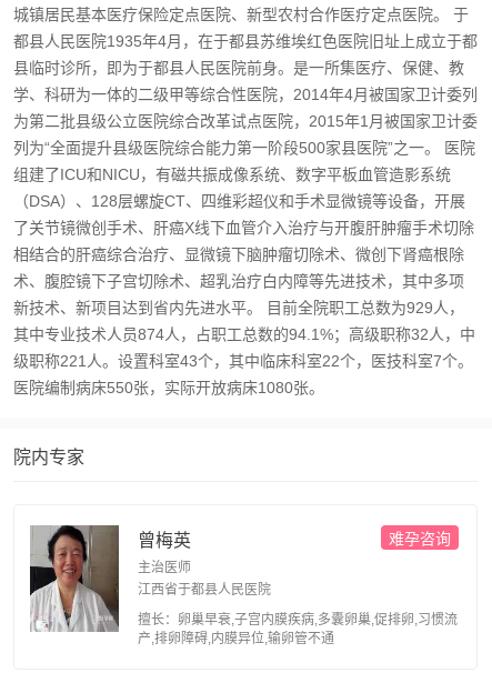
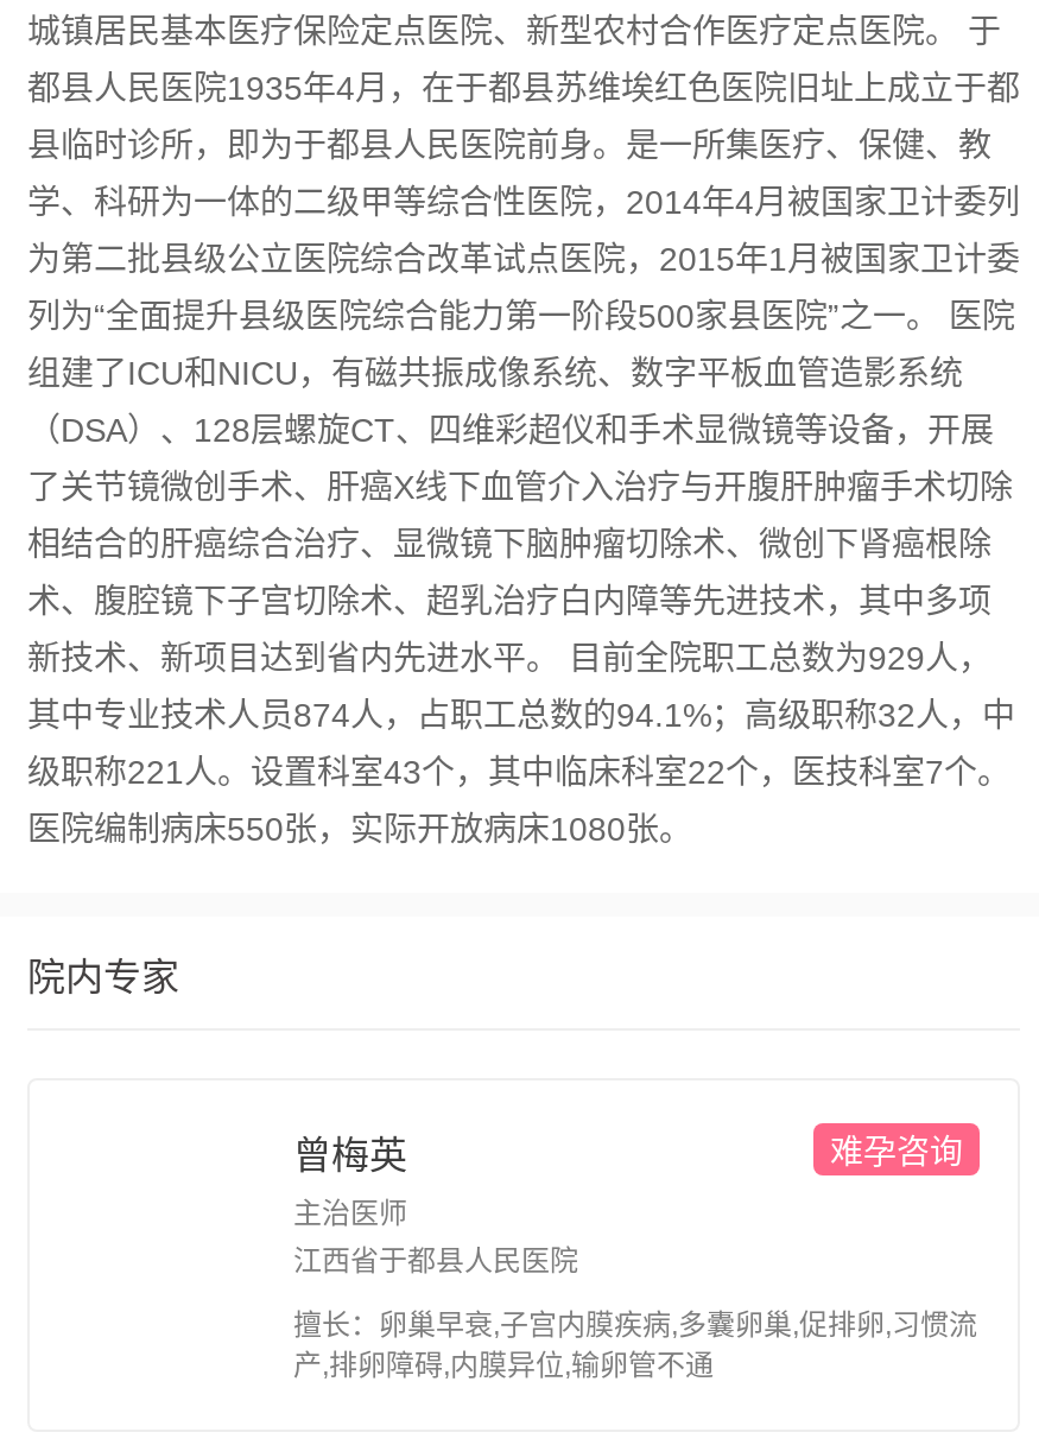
- [image]
